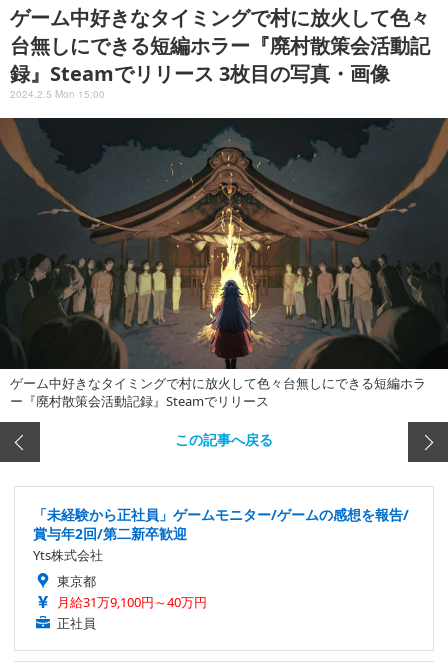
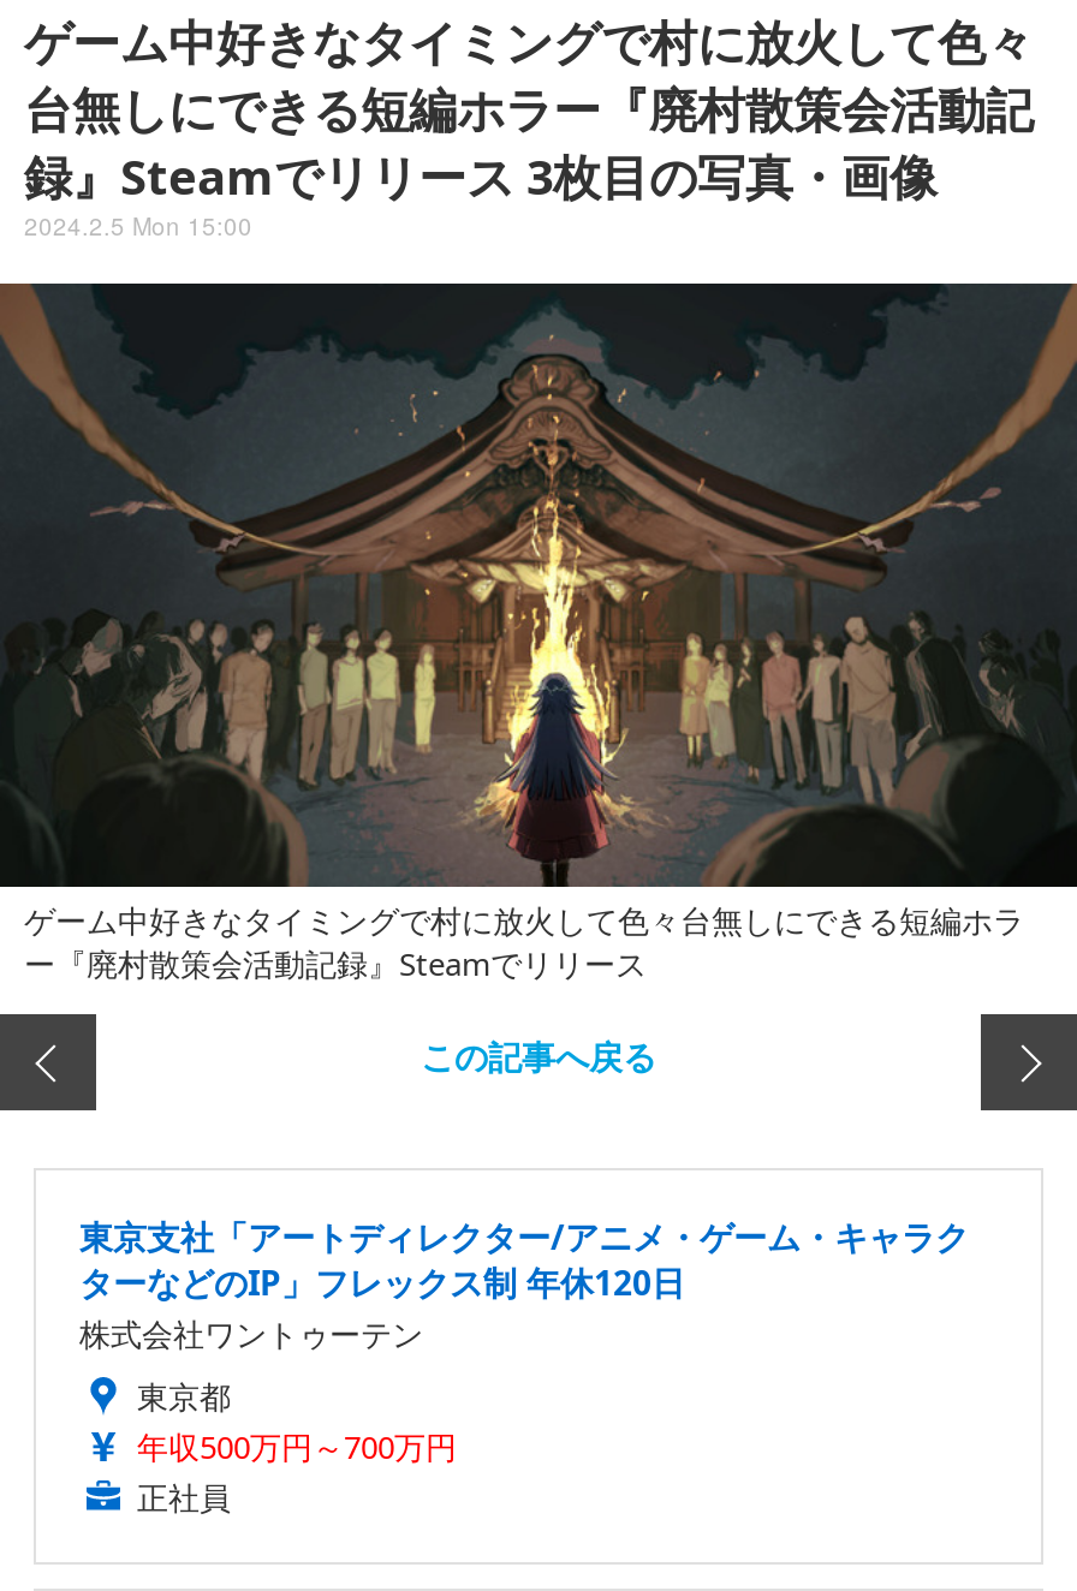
- 「未経験から正社員」ゲームモニター/ゲームの感想を報告/
- 賞与年2回/第二新卒歓迎
- Yts株式会社
+ 東京支社「アートディレクター/アニメ・ゲーム・キャラク
+ ターなどのIP」フレックス制 年休120日
+ 株式会社ワントゥーテン

- 月給31万9,100円～40万円
+ 年収500万円～700万円
